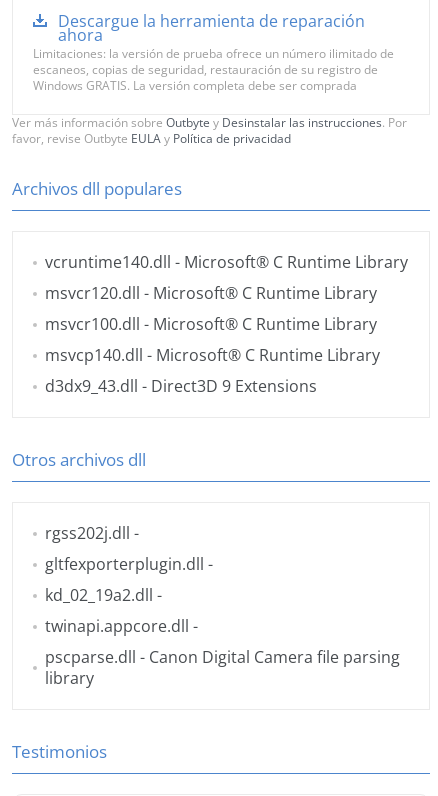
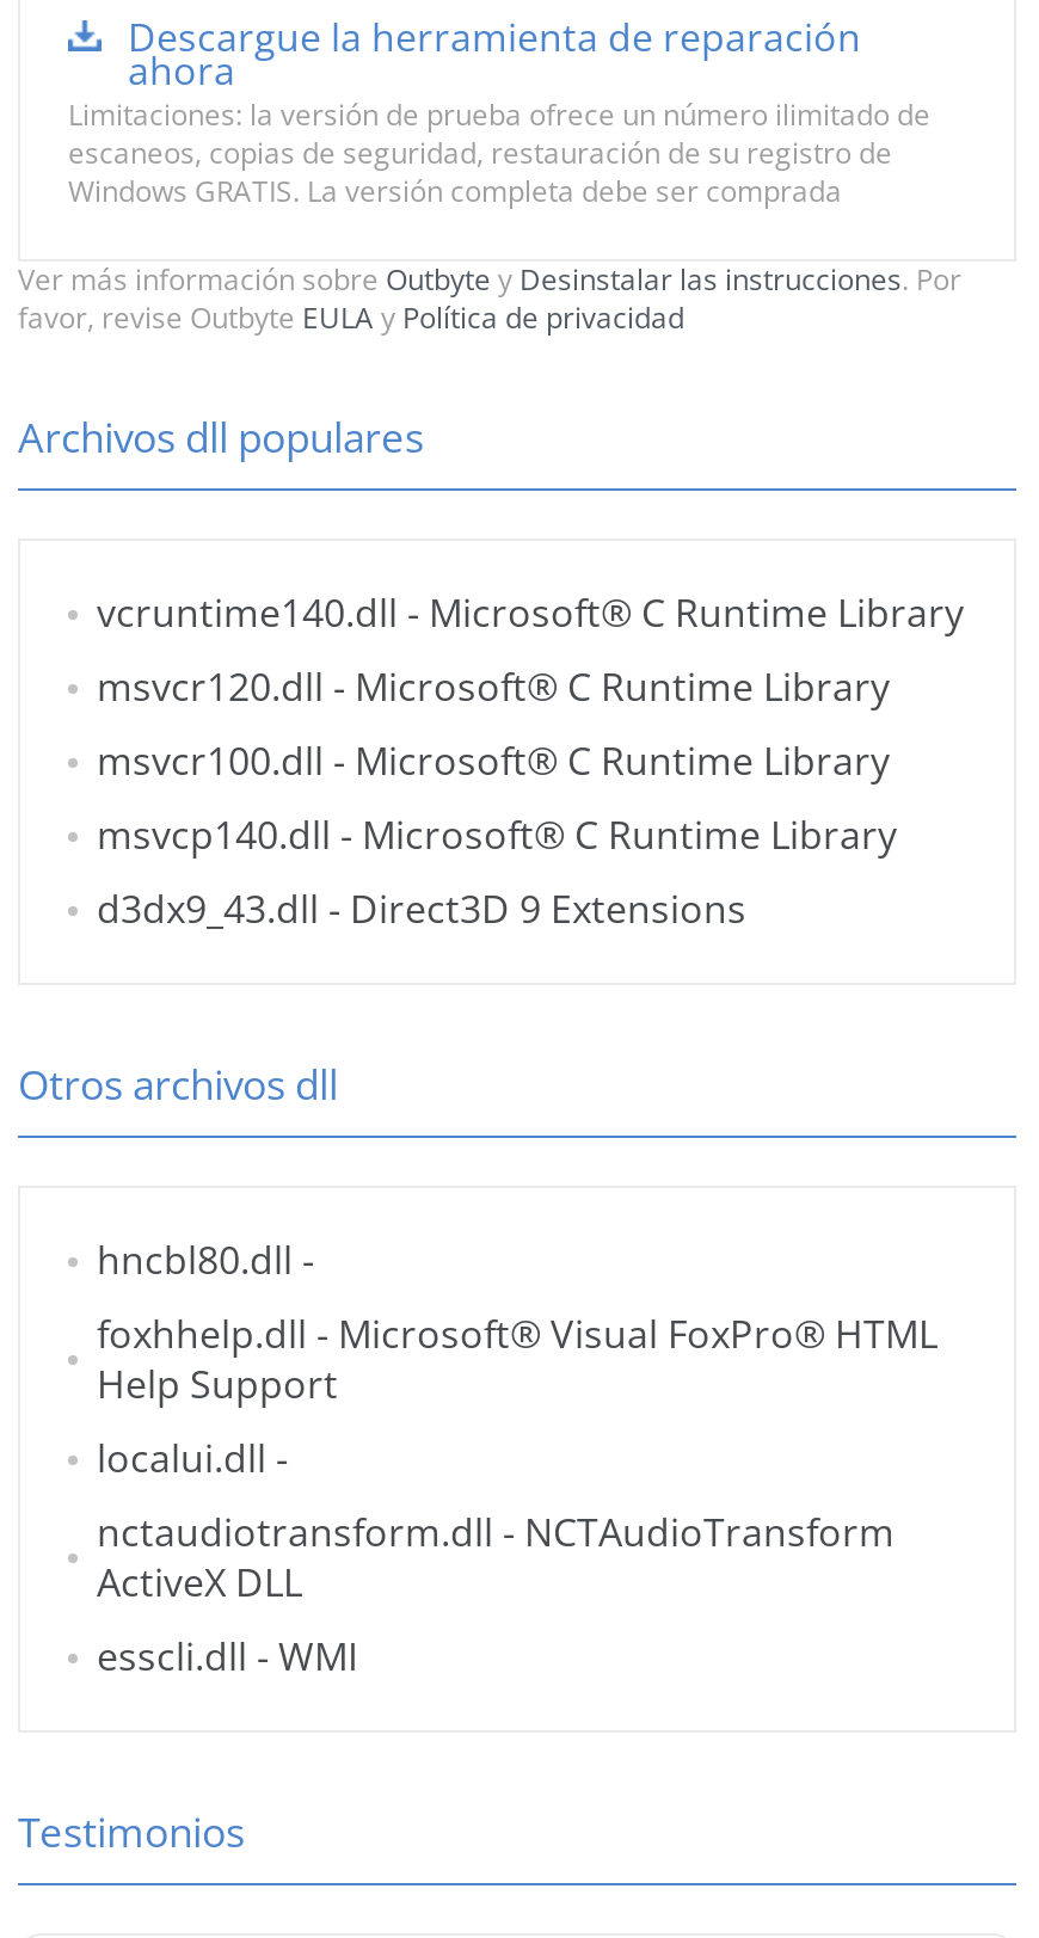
- rgss202j.dll -
- gltfexporterplugin.dll -
- kd_02_19a2.dll -
- twinapi.appcore.dll -
- pscparse.dll - Canon Digital Camera file parsing
- library
+ hncbl80.dll -
+ foxhhelp.dll - Microsoft® Visual FoxPro® HTML
+ Help Support
+ localui.dll -
+ nctaudiotransform.dll - NCTAudioTransform
+ ActiveX DLL
+ esscli.dll - WMI
